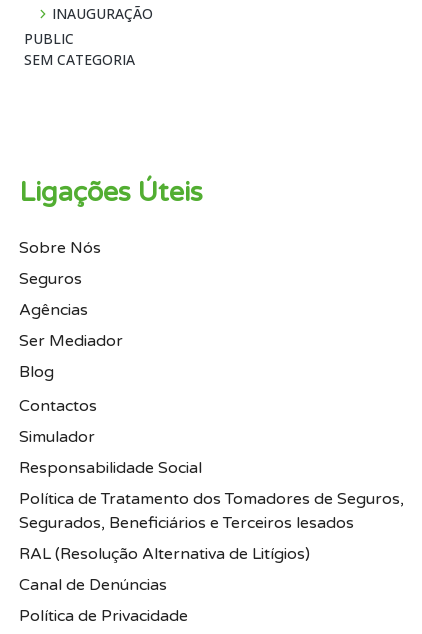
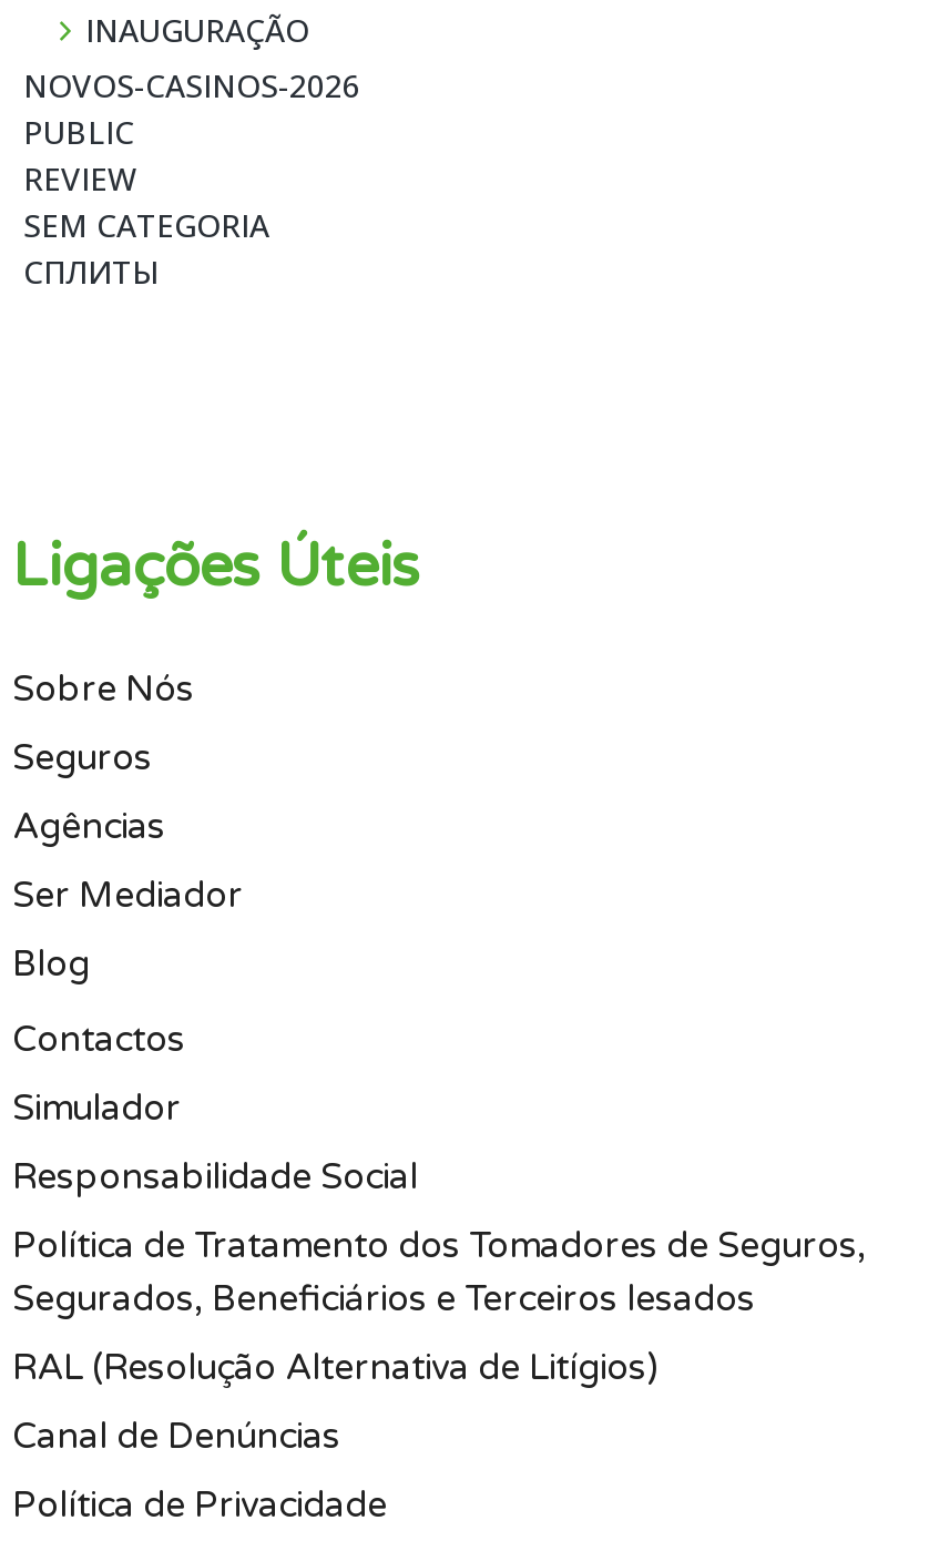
+ NOVOS-CASINOS-2026

+ REVIEW

+ СПЛИТЫ
